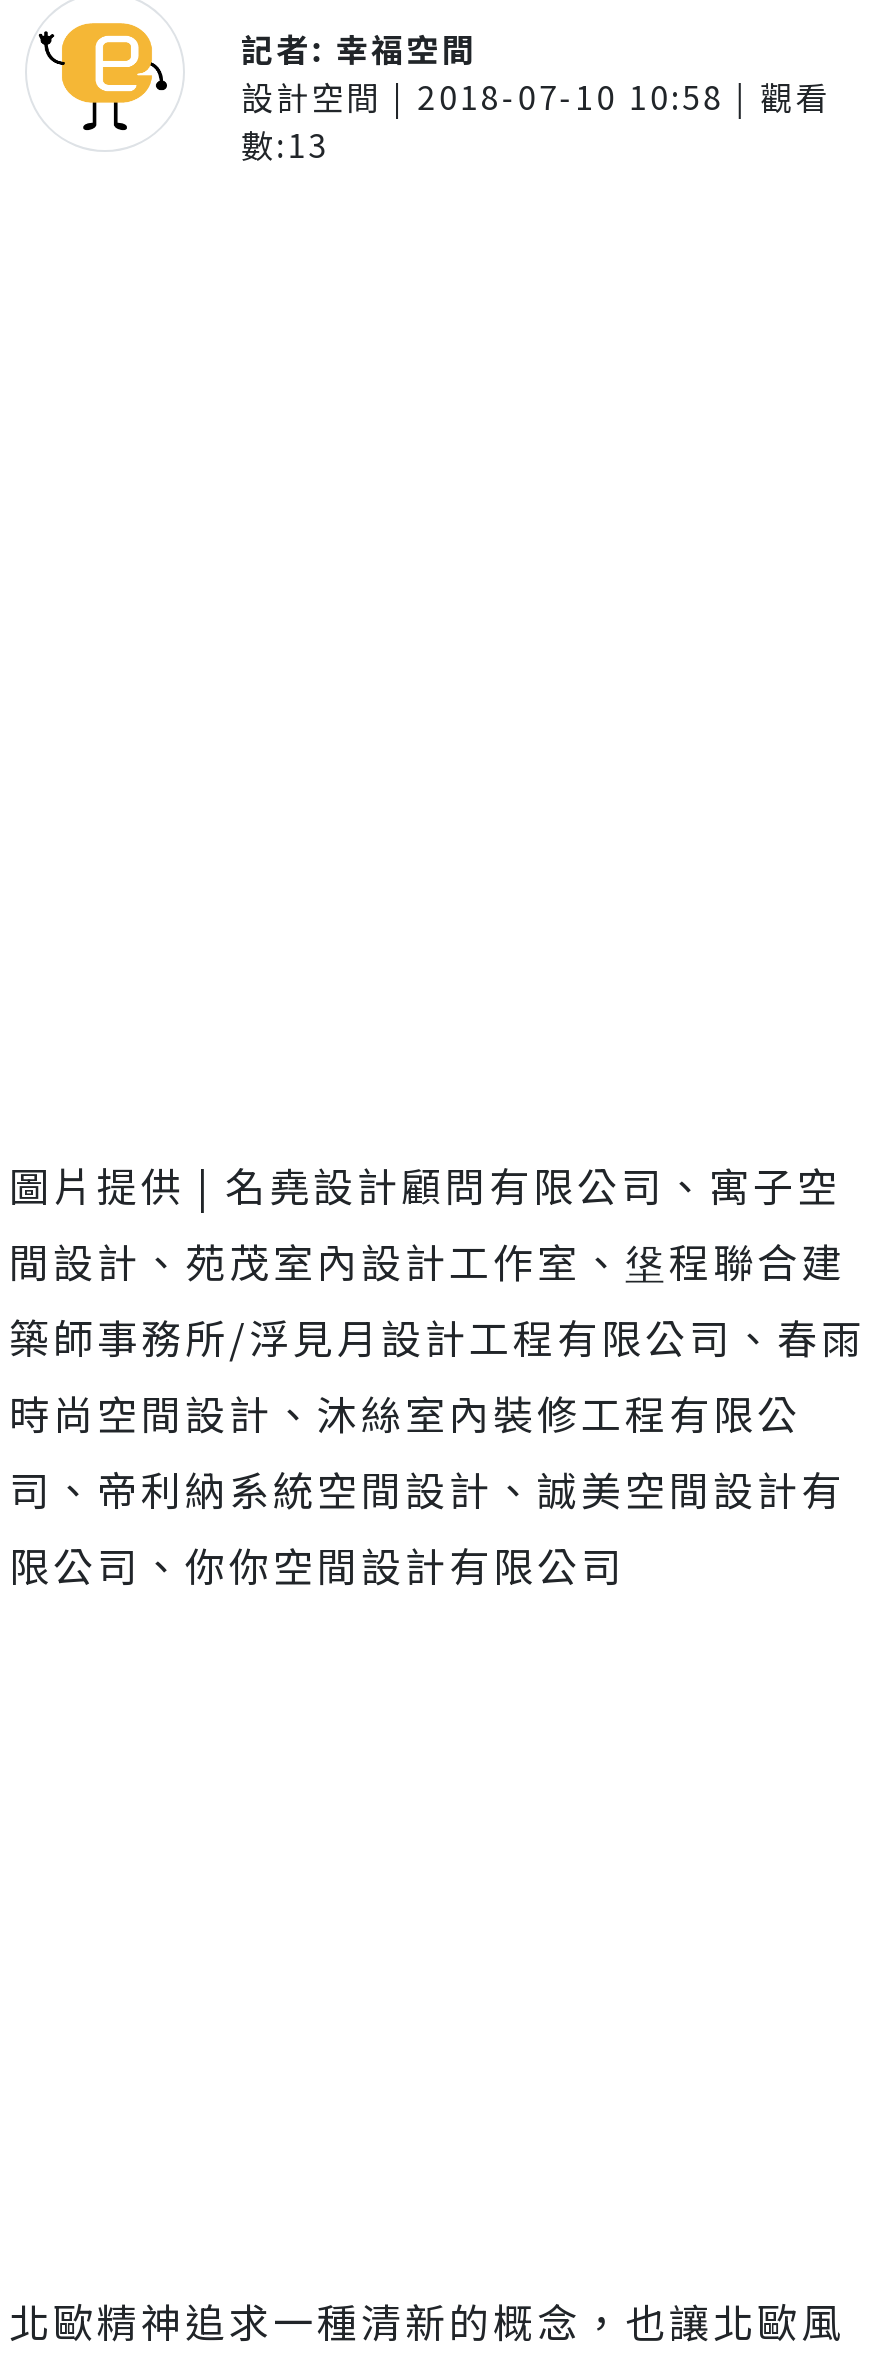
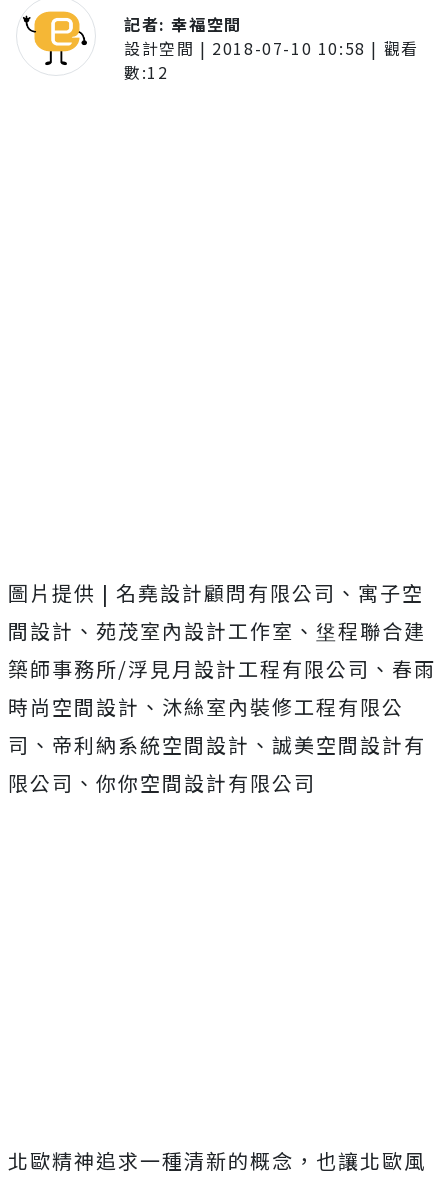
- 數:13
+ 數:12
